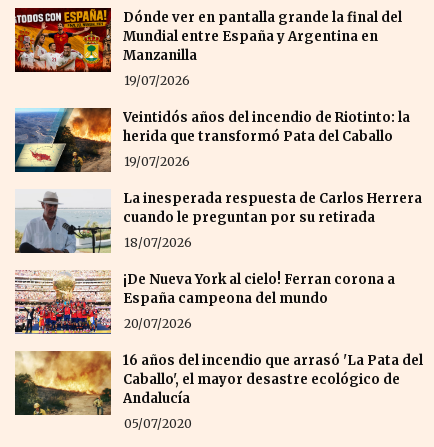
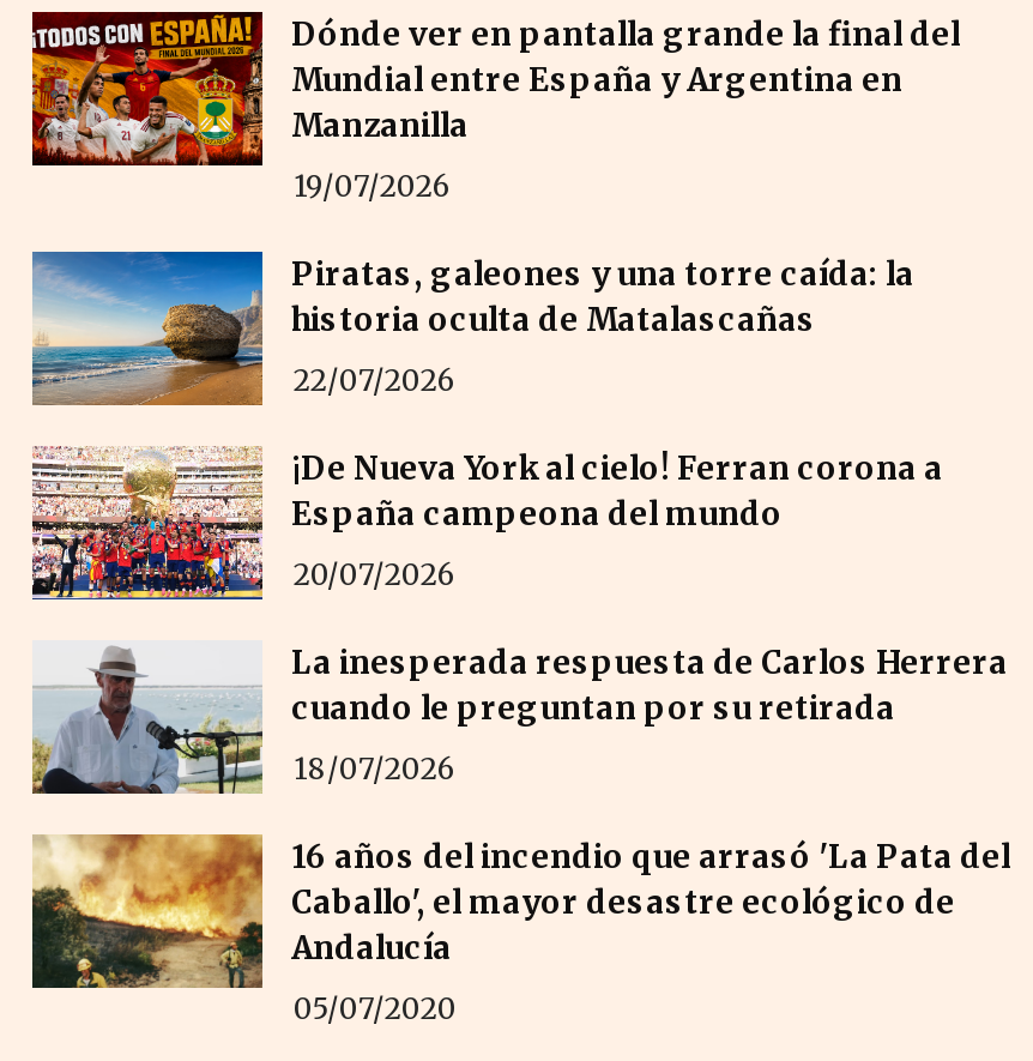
- [image]
- Veintidós años del incendio de Riotinto: la
- herida que transformó Pata del Caballo
- 19/07/2026
+ [image]
+ Piratas, galeones y una torre caída: la
+ historia oculta de Matalascañas
+ 22/07/2026

moved down: [image] | La inesperada respuesta de Carlos Herrera | cuando le preguntan por su retirada | 18/07/2026

moved up: [image] | ¡De Nueva York al cielo! Ferran corona a | España campeona del mundo | 20/07/2026
